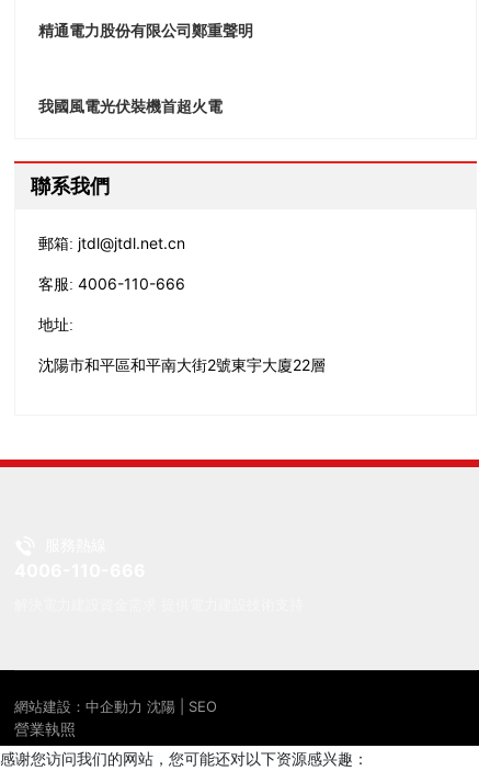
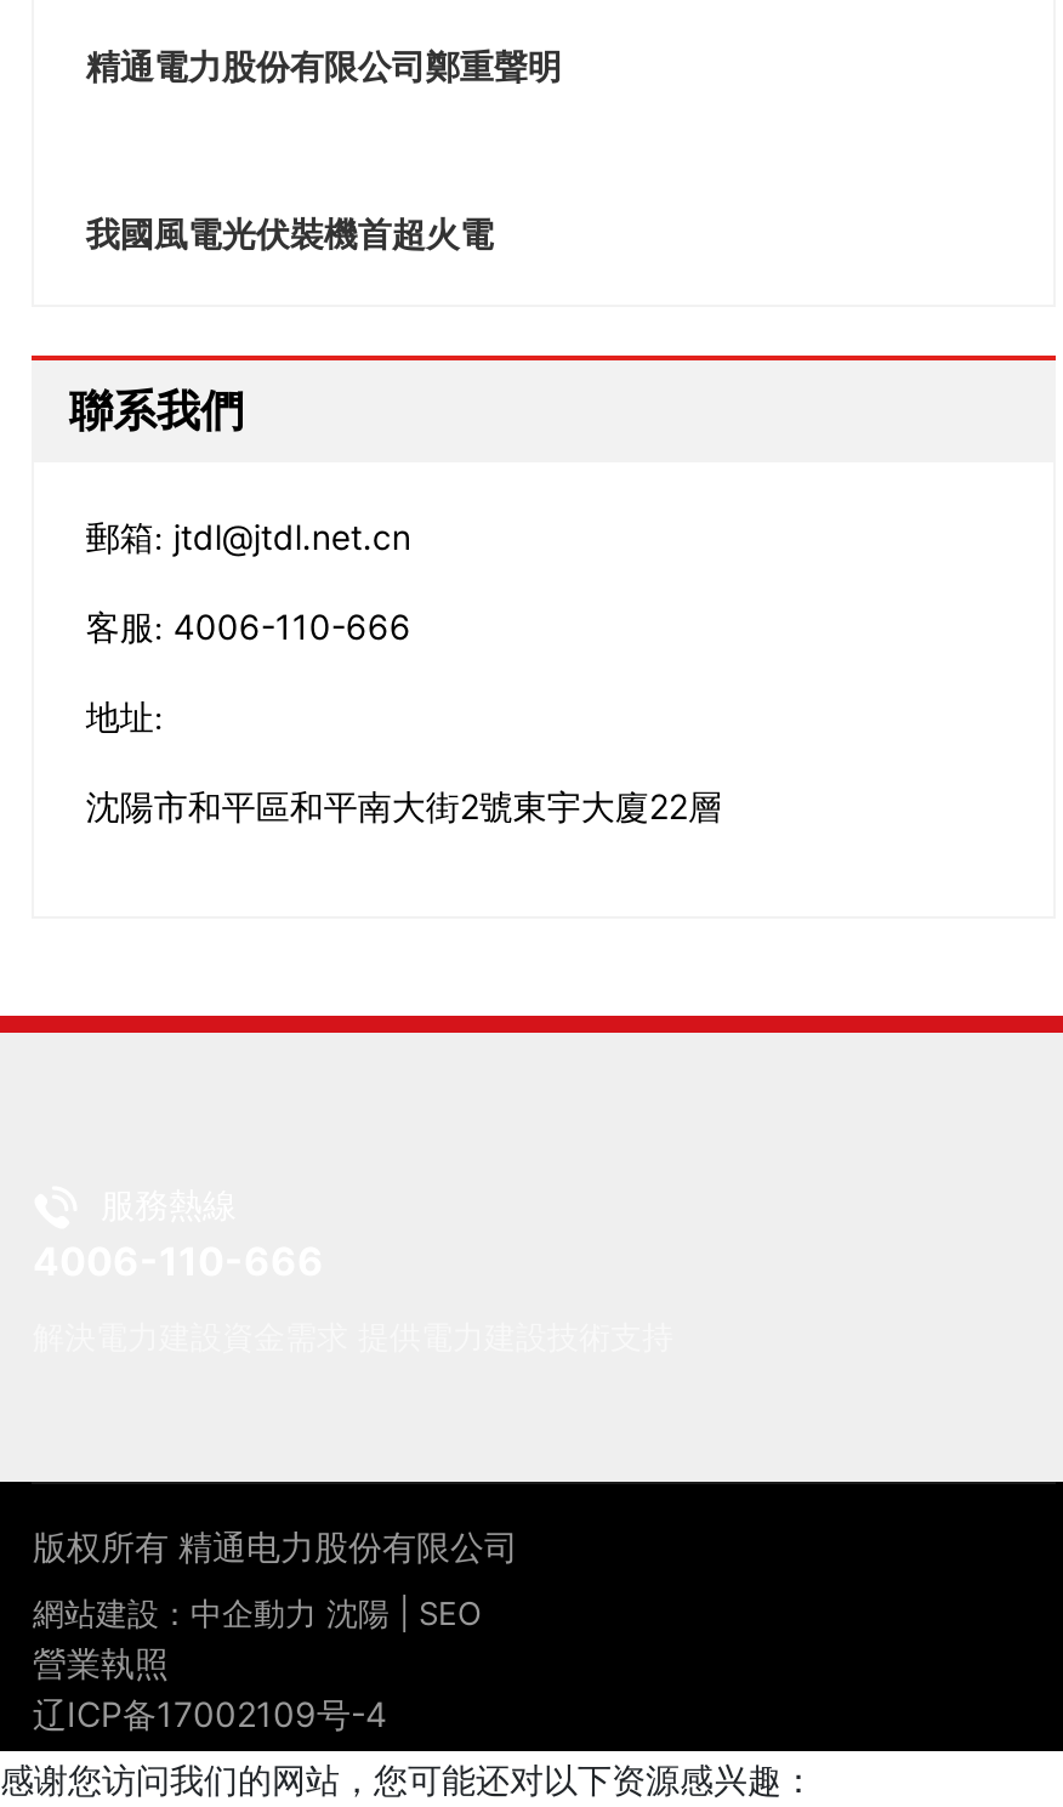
+ 版权所有 精通电力股份有限公司

+ 辽ICP备17002109号-4
